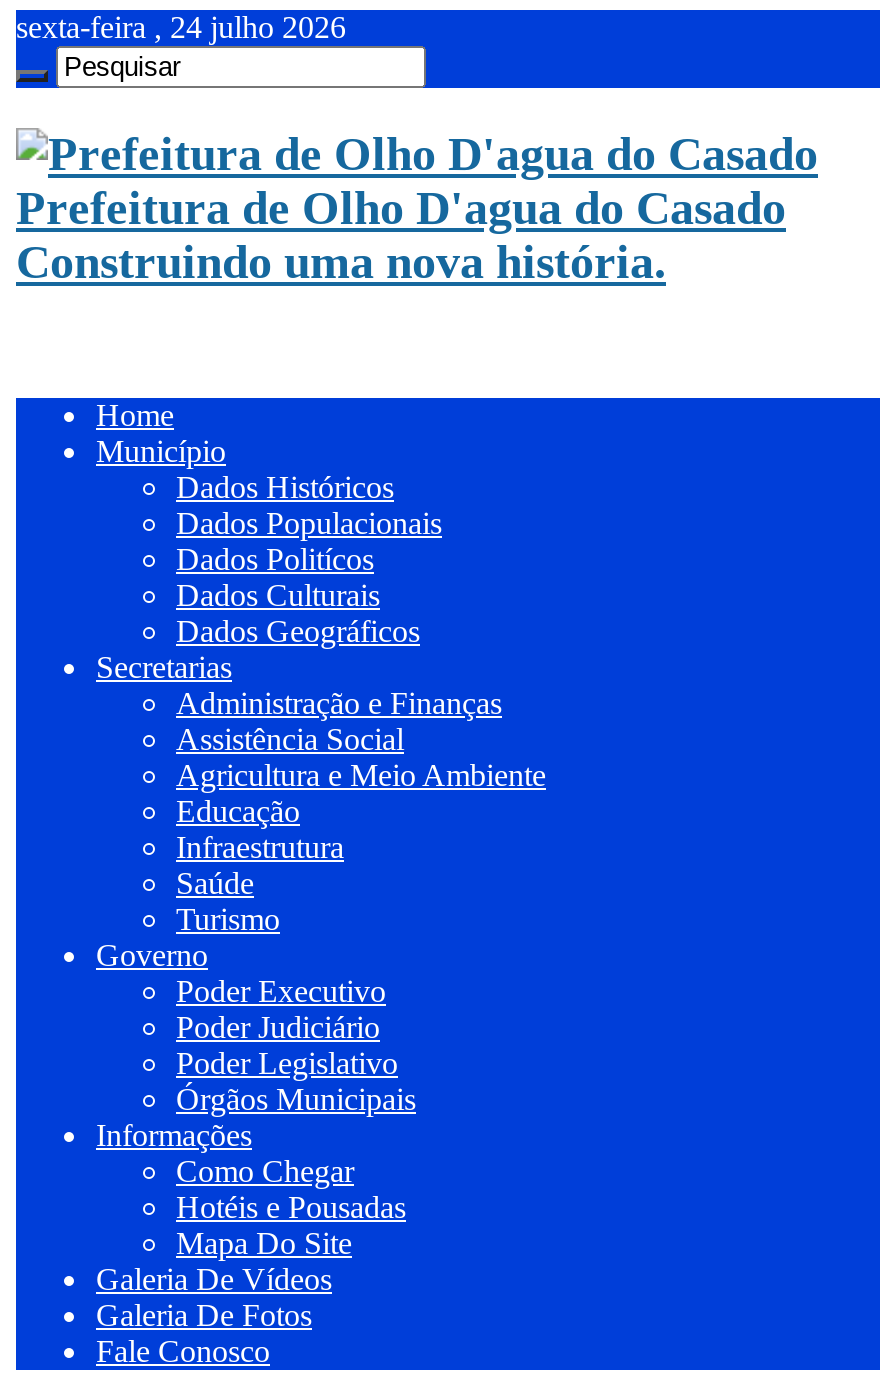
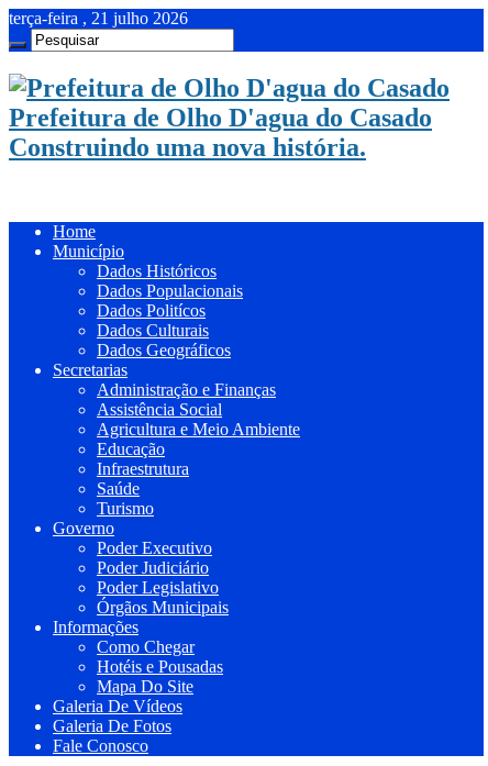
- sexta-feira , 24 julho 2026
+ terça-feira , 21 julho 2026
